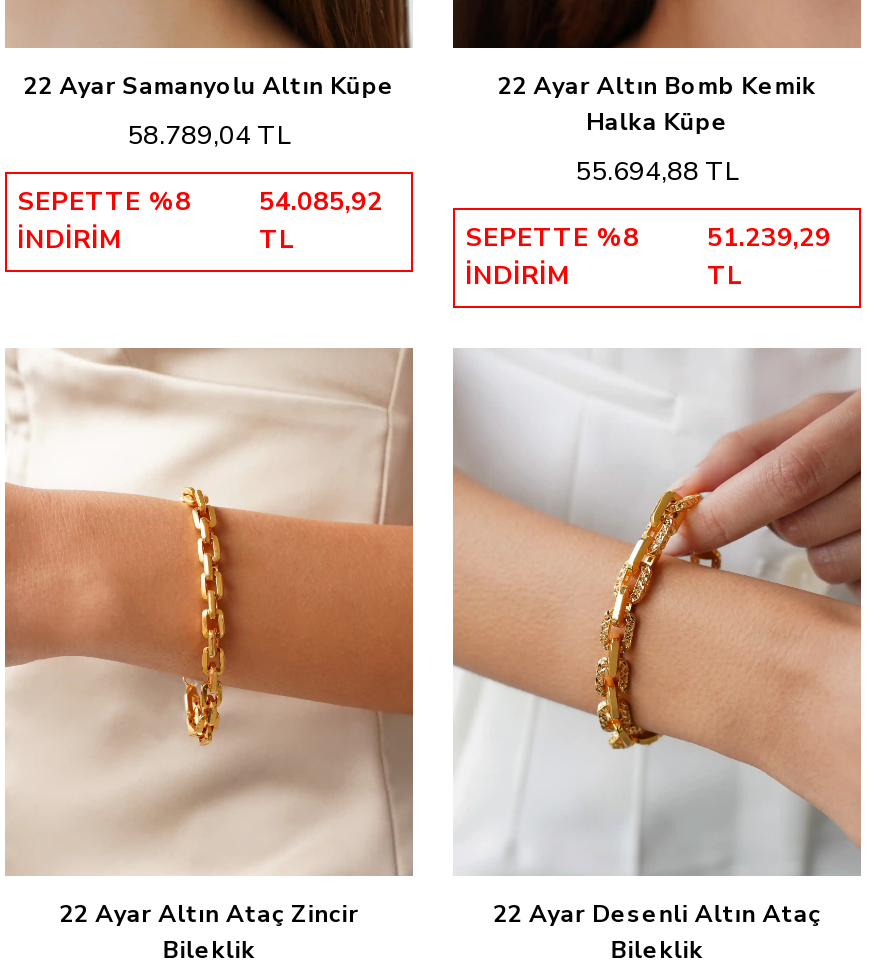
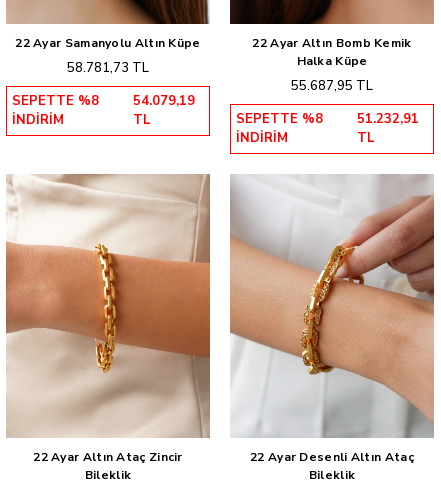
- 58.789,04 TL
+ 58.781,73 TL

- 55.694,88 TL
+ 55.687,95 TL

- SEPETTE %8 54.085,92
+ SEPETTE %8 54.079,19

- SEPETTE %8 51.239,29
+ SEPETTE %8 51.232,91
